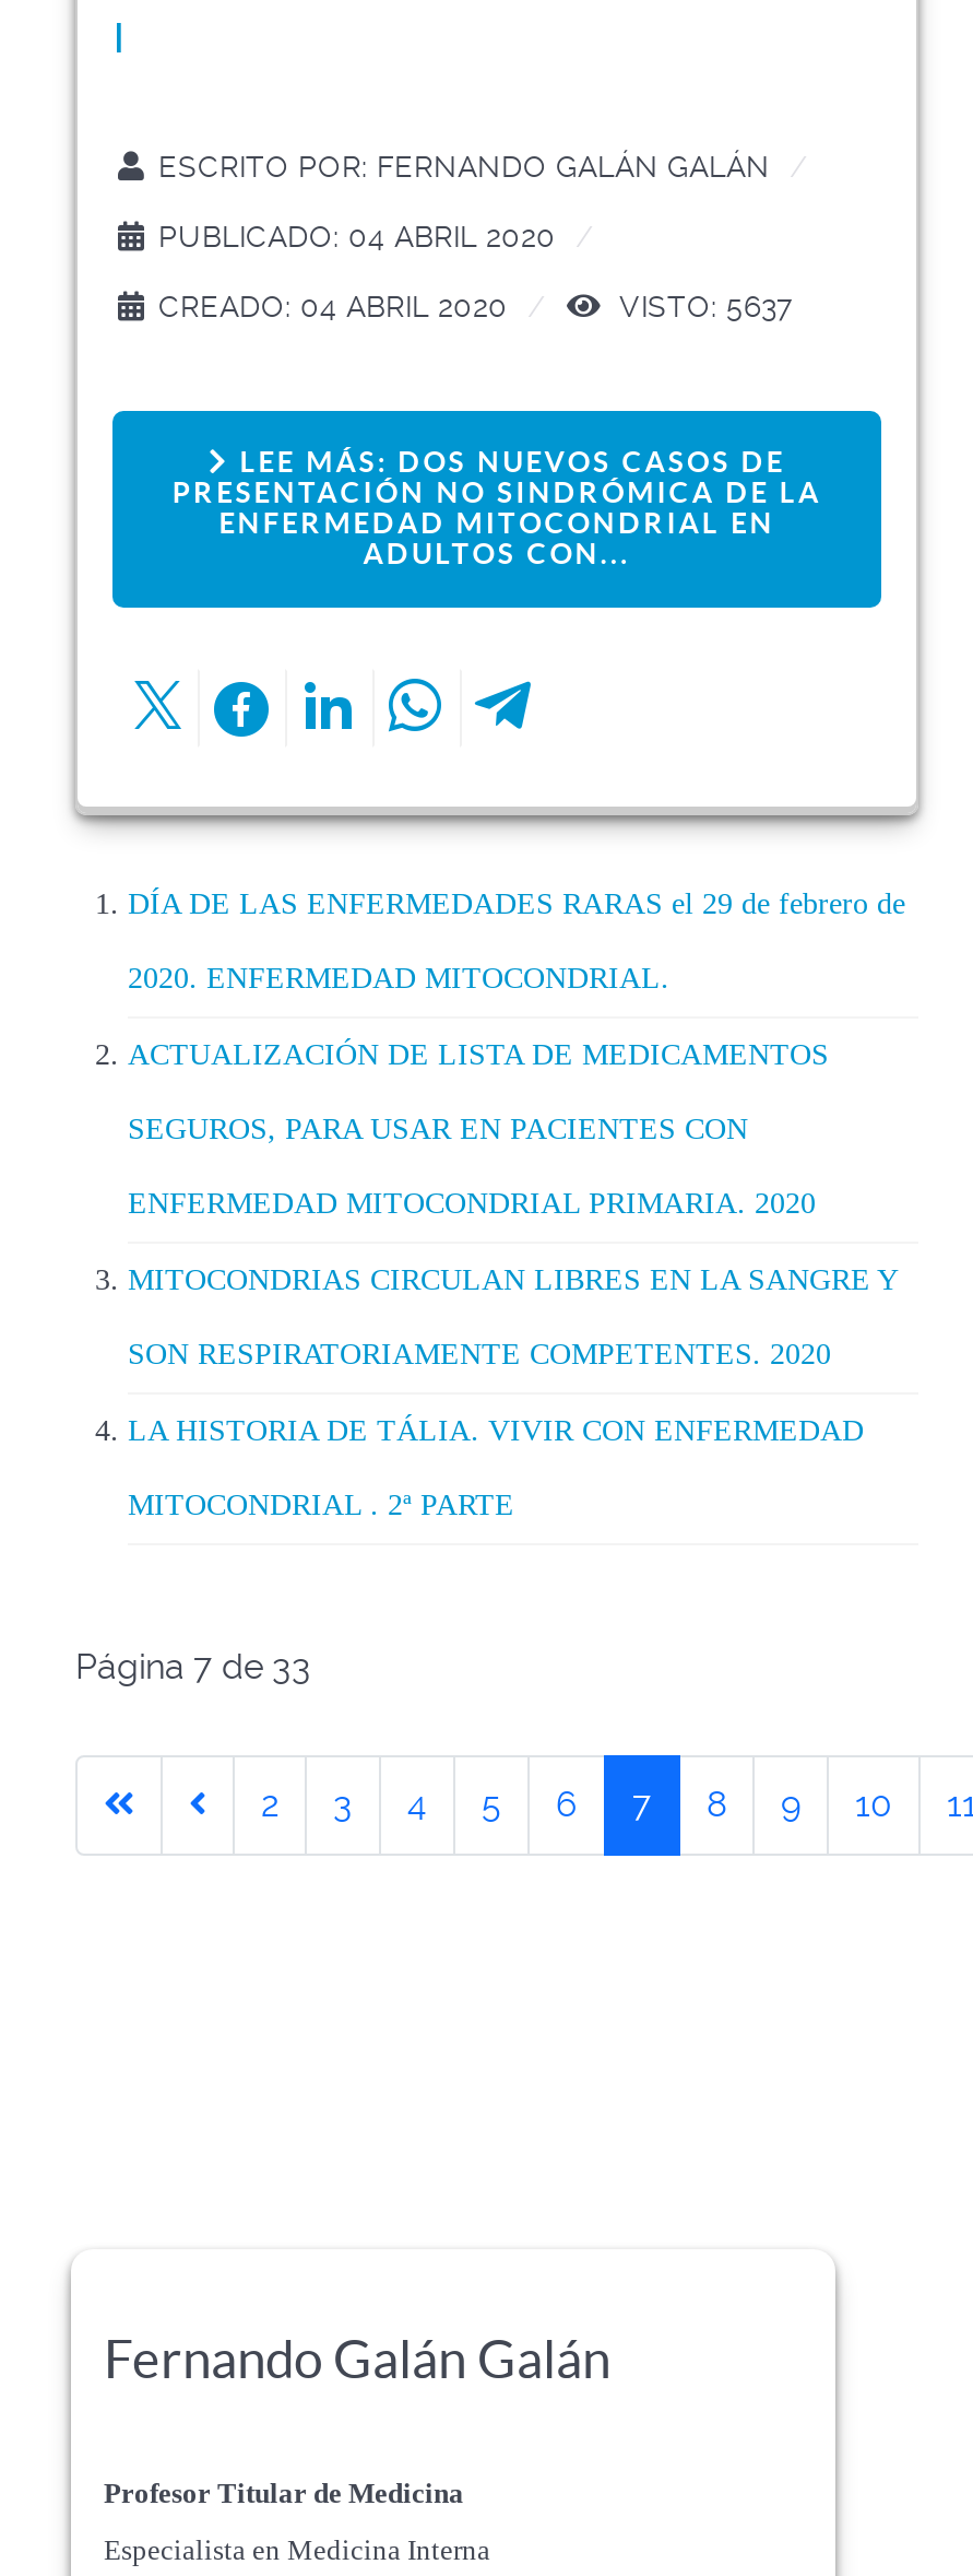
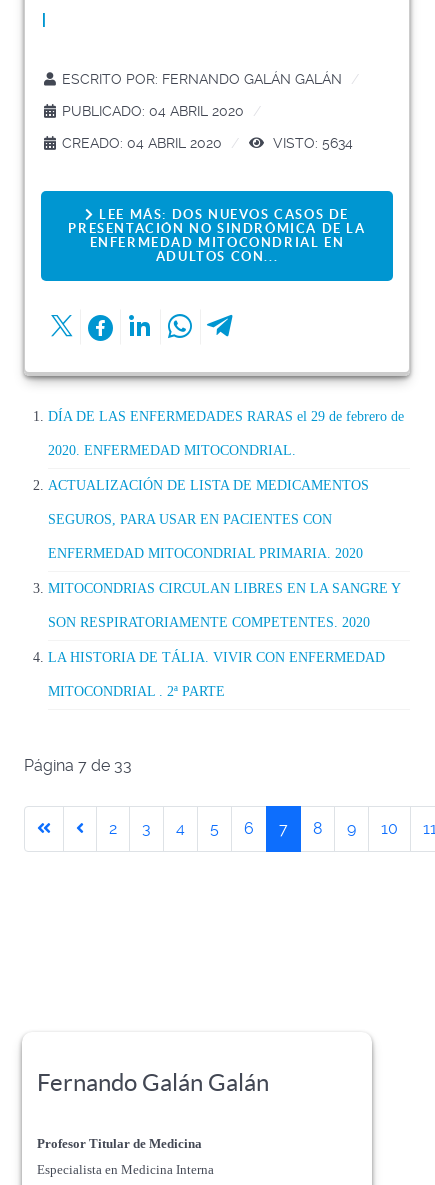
- VISTO: 5637
+ VISTO: 5634
